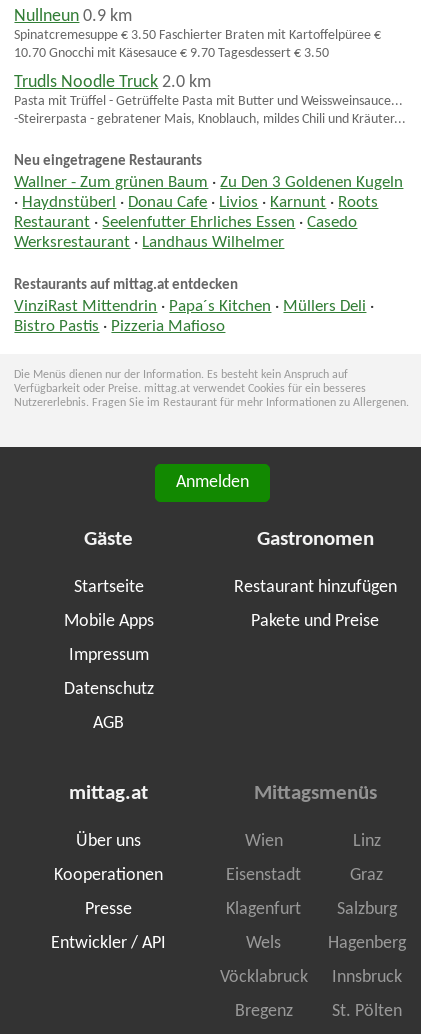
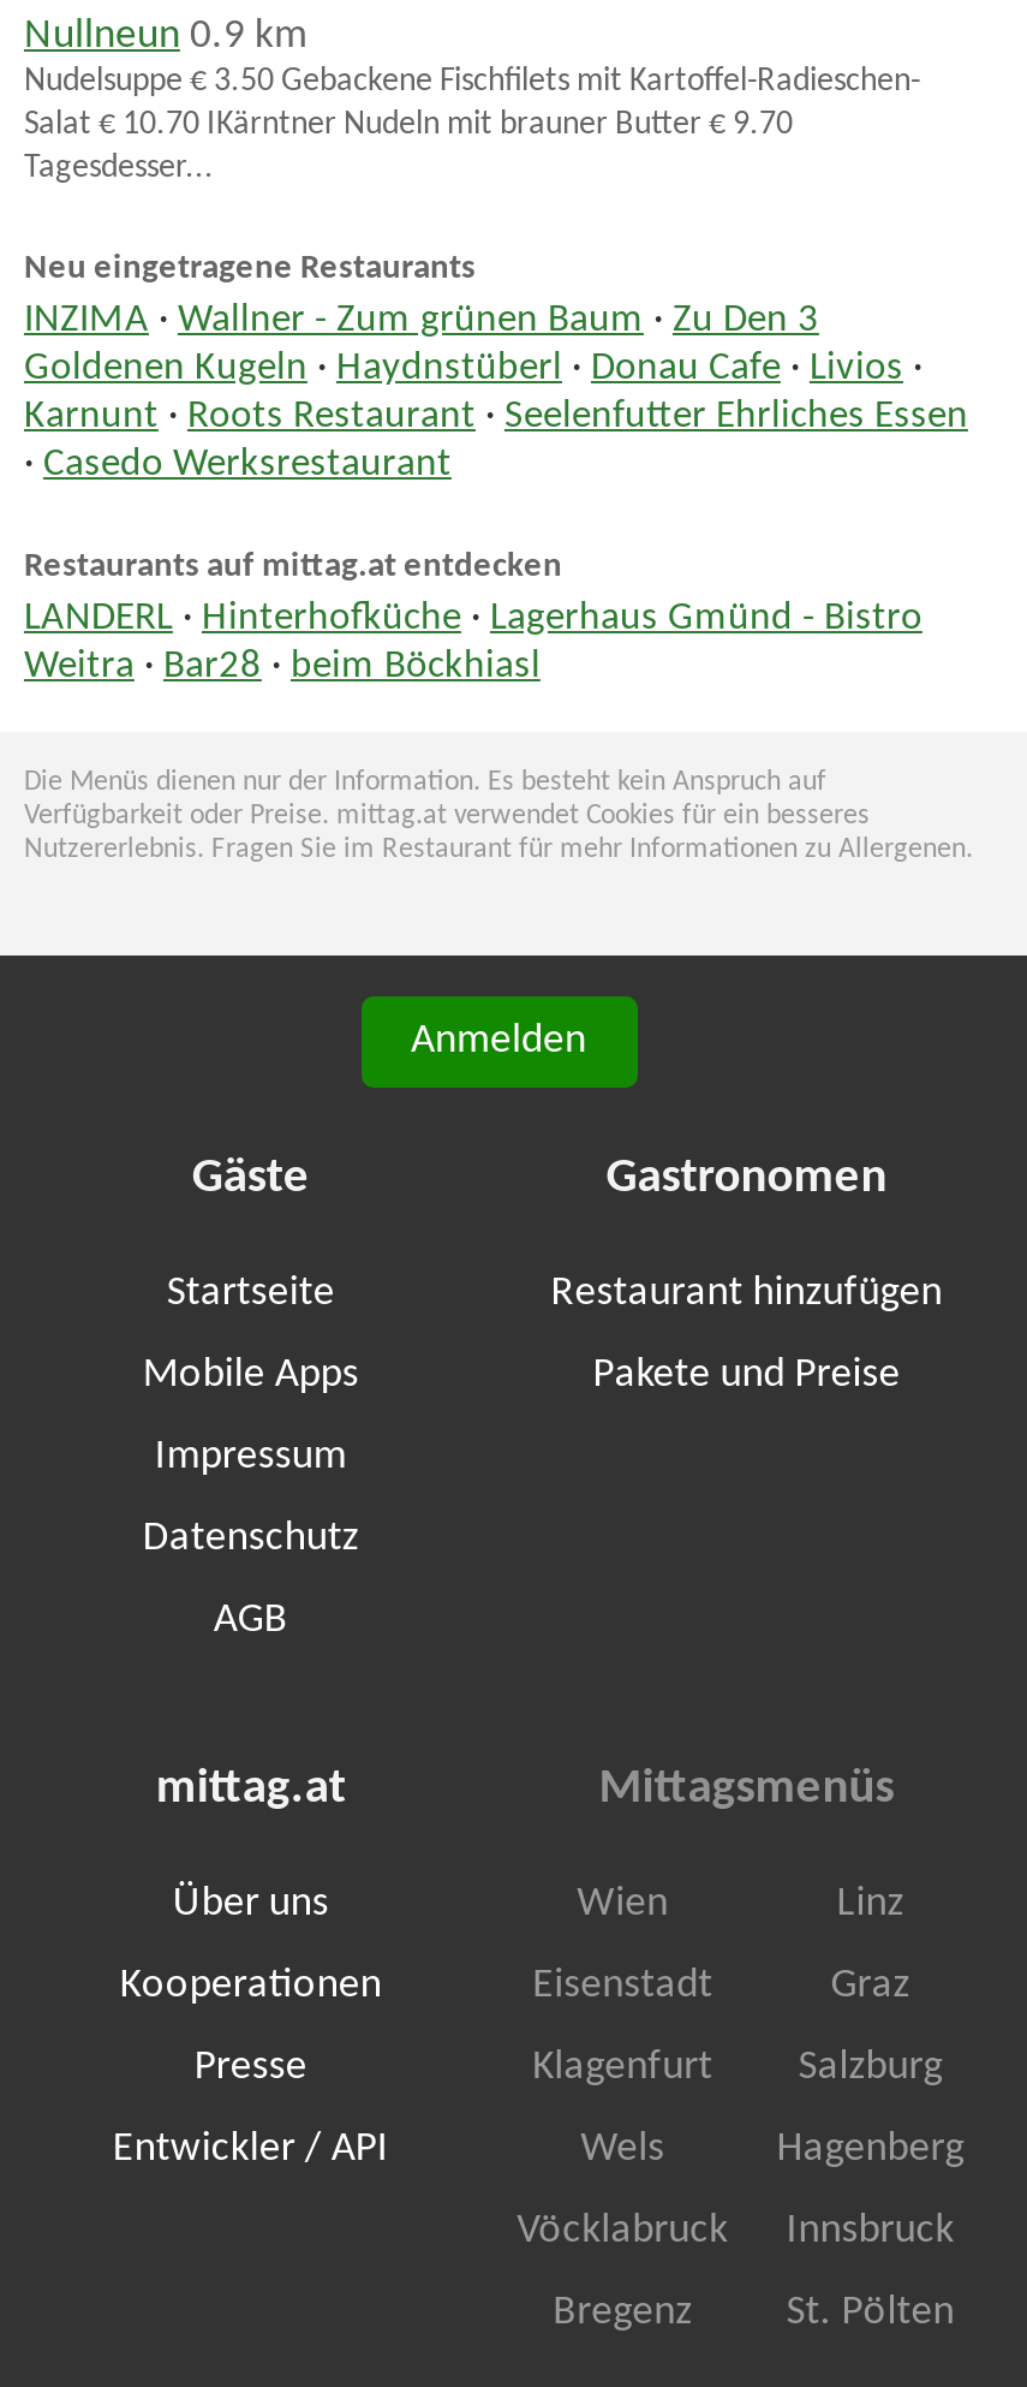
- Spinatcremesuppe € 3.50 Faschierter Braten mit Kartoffelpüree €
- 10.70 Gnocchi mit Käsesauce € 9.70 Tagesdessert € 3.50
- Trudls Noodle Truck 2.0 km
- Pasta mit Trüffel - Getrüffelte Pasta mit Butter und Weissweinsauce...
- -Steirerpasta - gebratener Mais, Knoblauch, mildes Chili und Kräuter...
+ Nudelsuppe € 3.50 Gebackene Fischfilets mit Kartoffel-Radieschen-
+ Salat € 10.70 IKärntner Nudeln mit brauner Butter € 9.70
+ Tagesdesser...

- Wallner - Zum grünen Baum · Zu Den 3 Goldenen Kugeln
- · Haydnstüberl · Donau Cafe · Livios · Karnunt · Roots
- Restaurant · Seelenfutter Ehrliches Essen · Casedo
- Werksrestaurant · Landhaus Wilhelmer
+ INZIMA · Wallner - Zum grünen Baum · Zu Den 3
+ Goldenen Kugeln · Haydnstüberl · Donau Cafe · Livios ·
+ Karnunt · Roots Restaurant · Seelenfutter Ehrliches Essen
+ · Casedo Werksrestaurant

- VinziRast Mittendrin · Papa´s Kitchen · Müllers Deli ·
- Bistro Pastis · Pizzeria Mafioso
+ LANDERL · Hinterhofküche · Lagerhaus Gmünd - Bistro
+ Weitra · Bar28 · beim Böckhiasl
